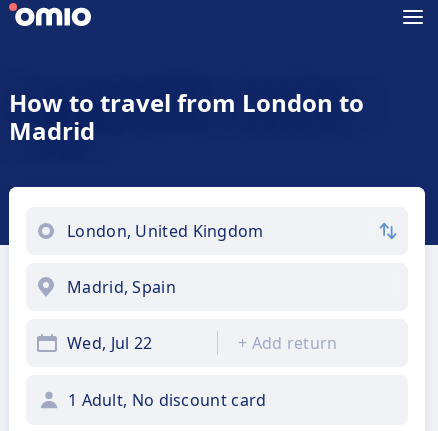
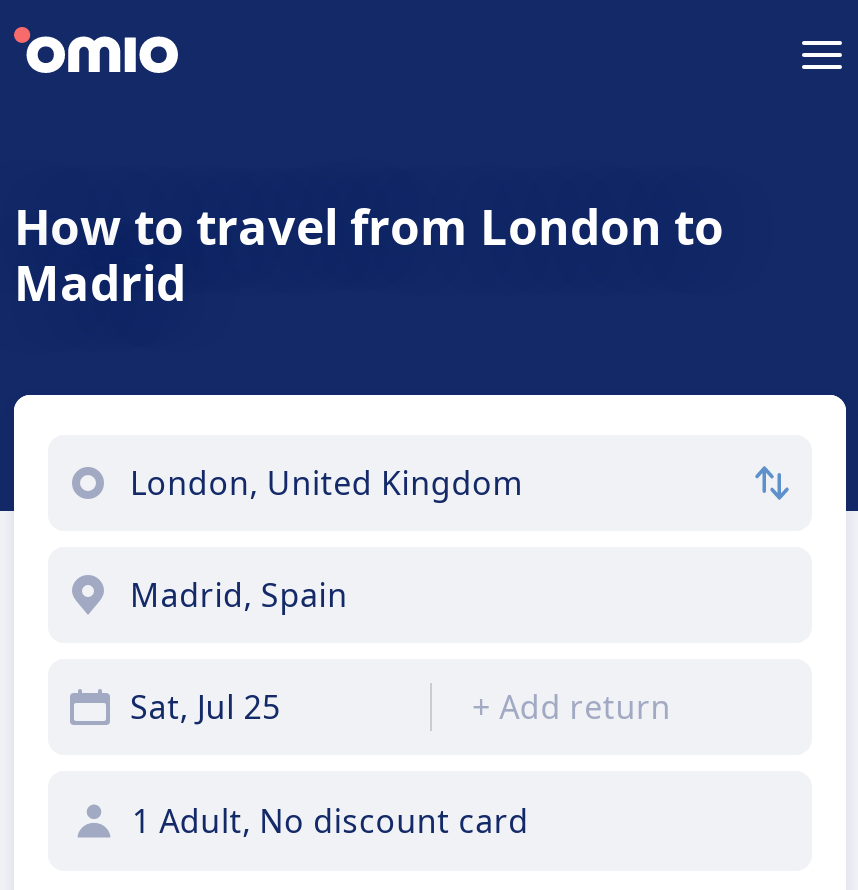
- Wed, Jul 22
+ Sat, Jul 25
